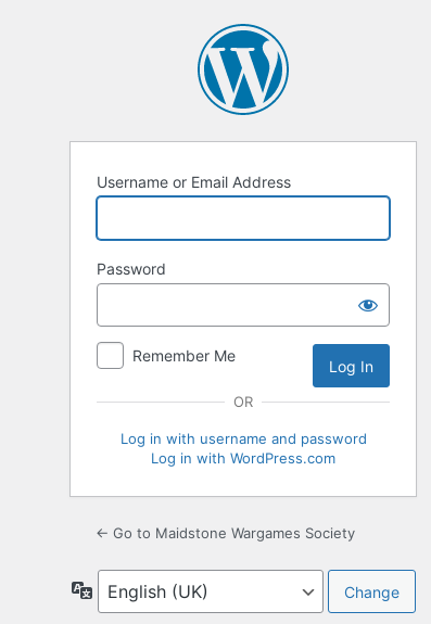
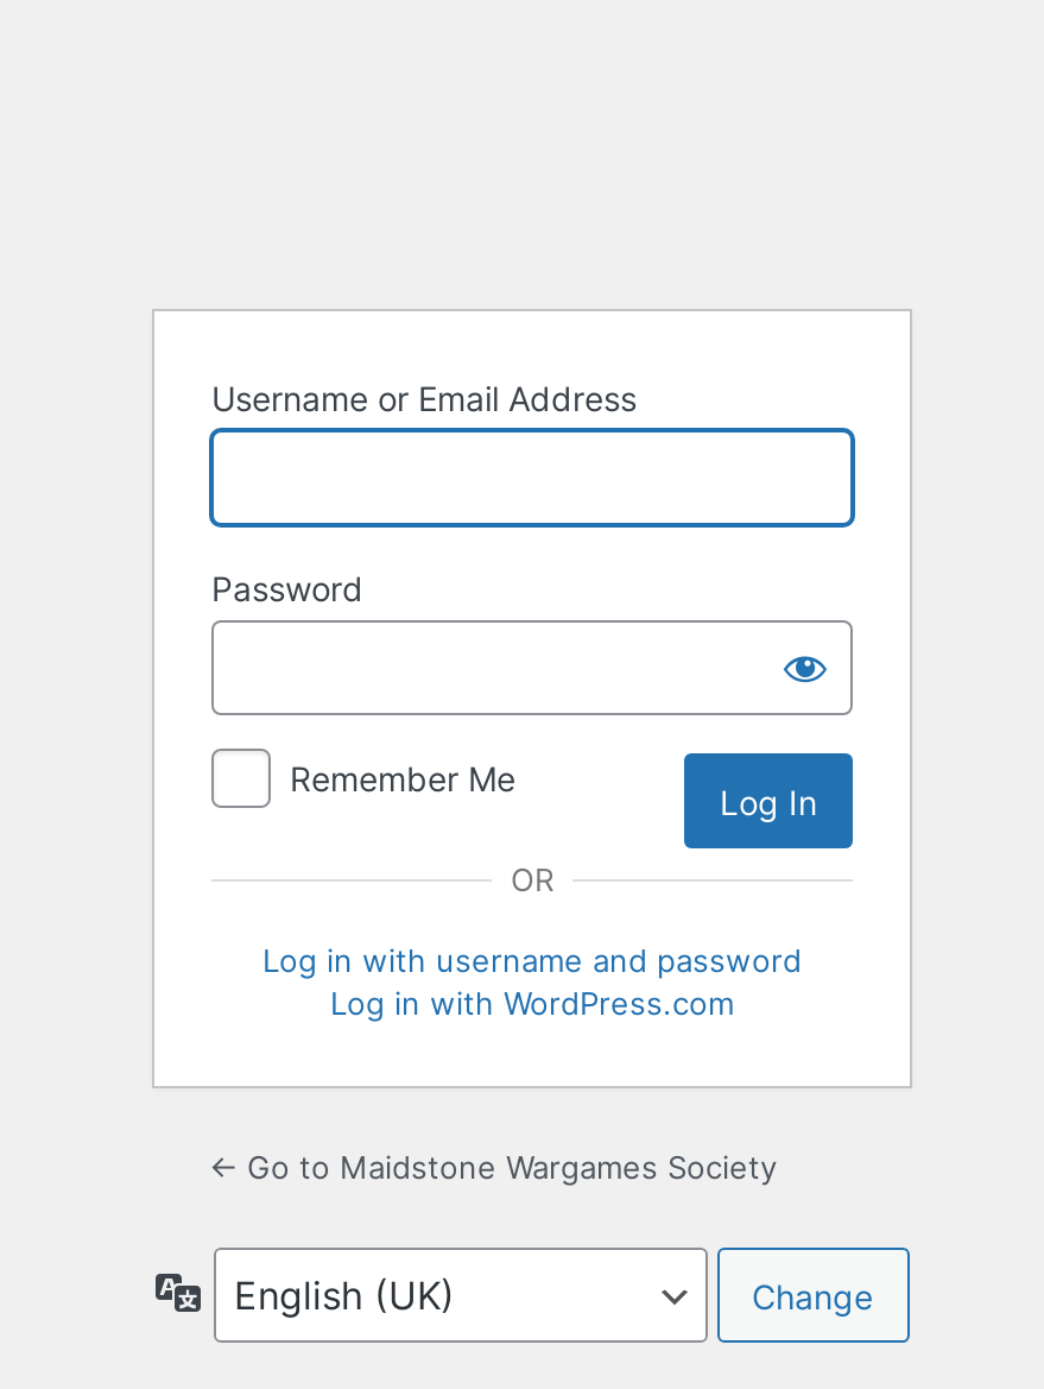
- [image]
